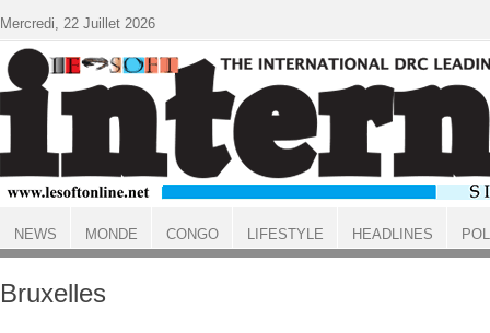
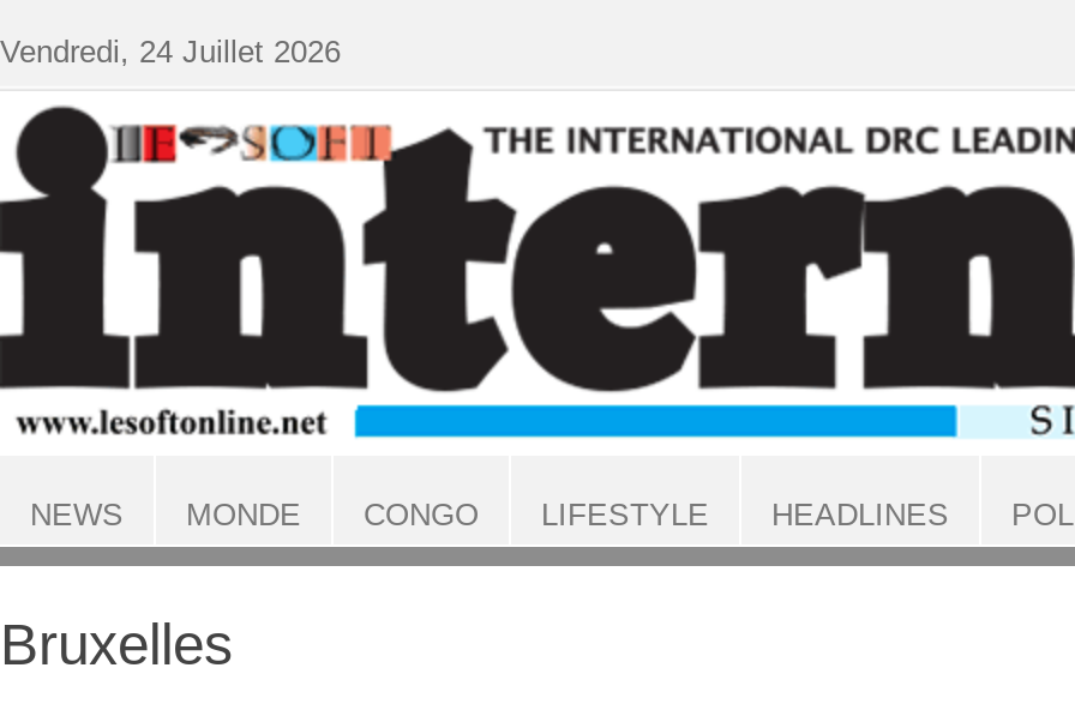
- Mercredi, 22 Juillet 2026
+ Vendredi, 24 Juillet 2026
